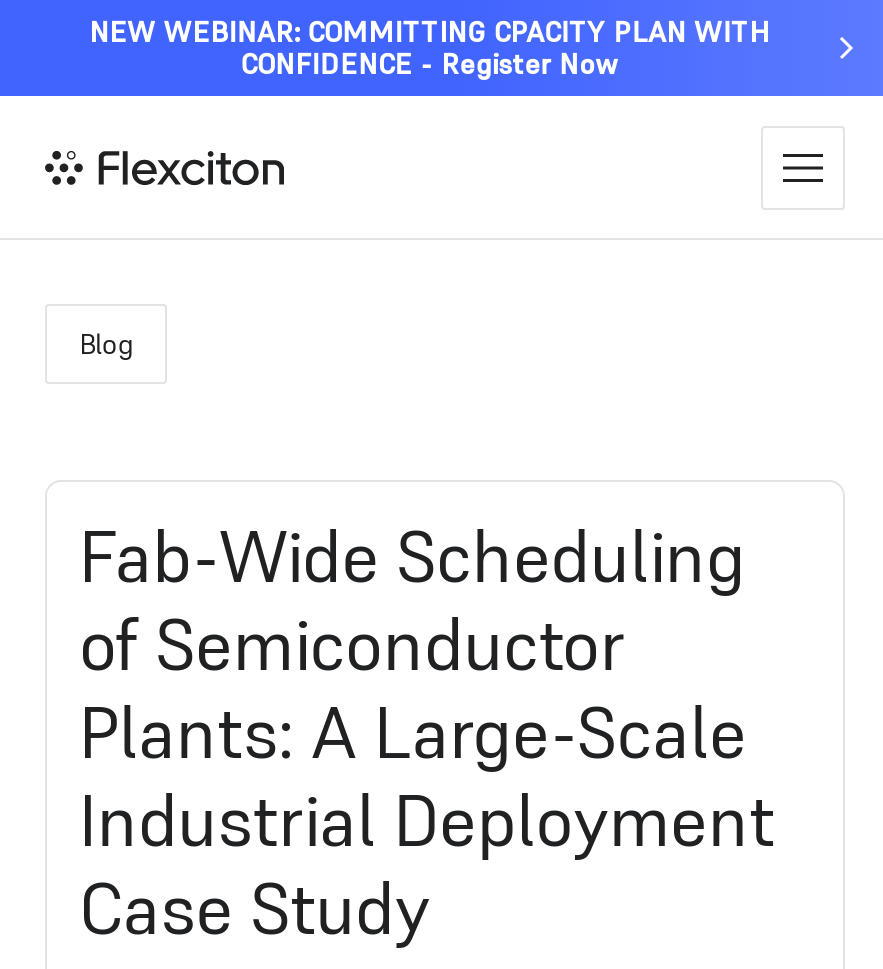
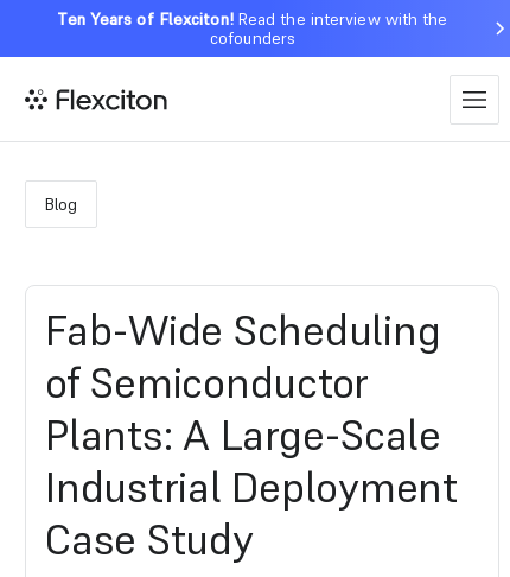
- NEW WEBINAR: COMMITTING CPACITY PLAN WITH
- CONFIDENCE - Register Now
+ Ten Years of Flexciton! Read the interview with the
+ cofounders
